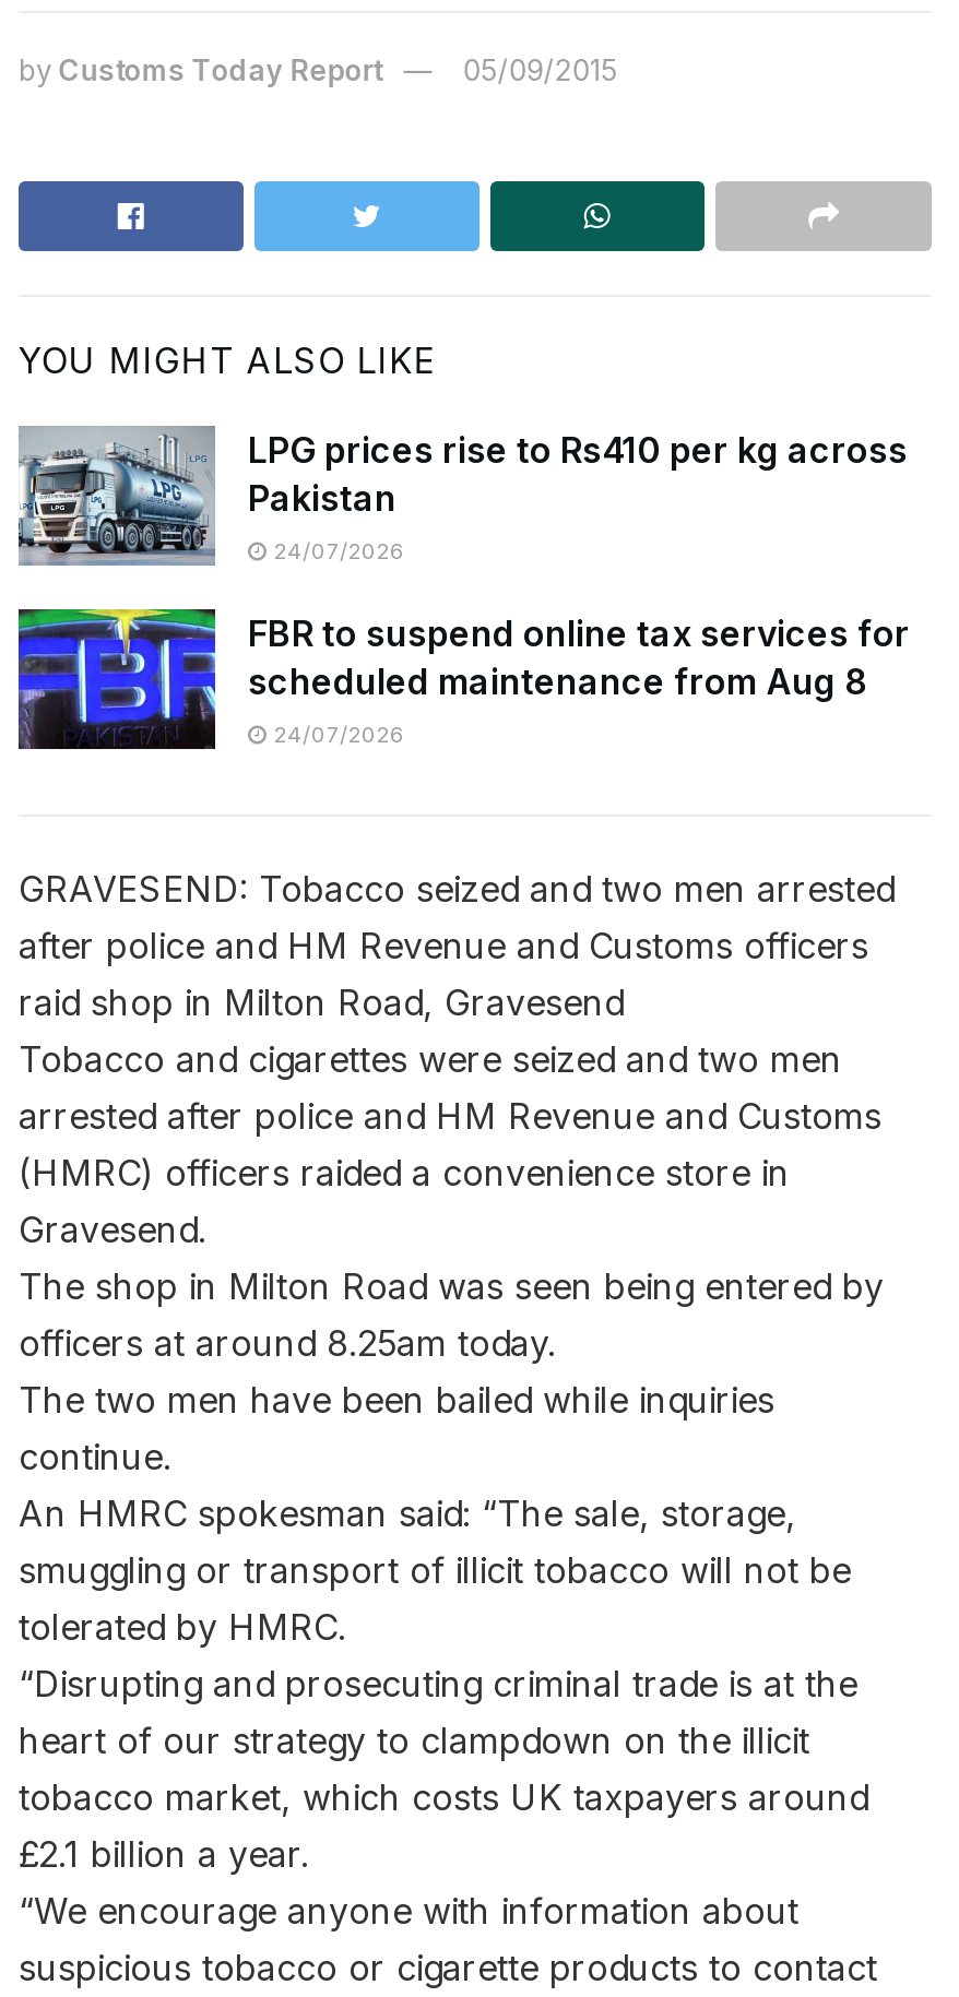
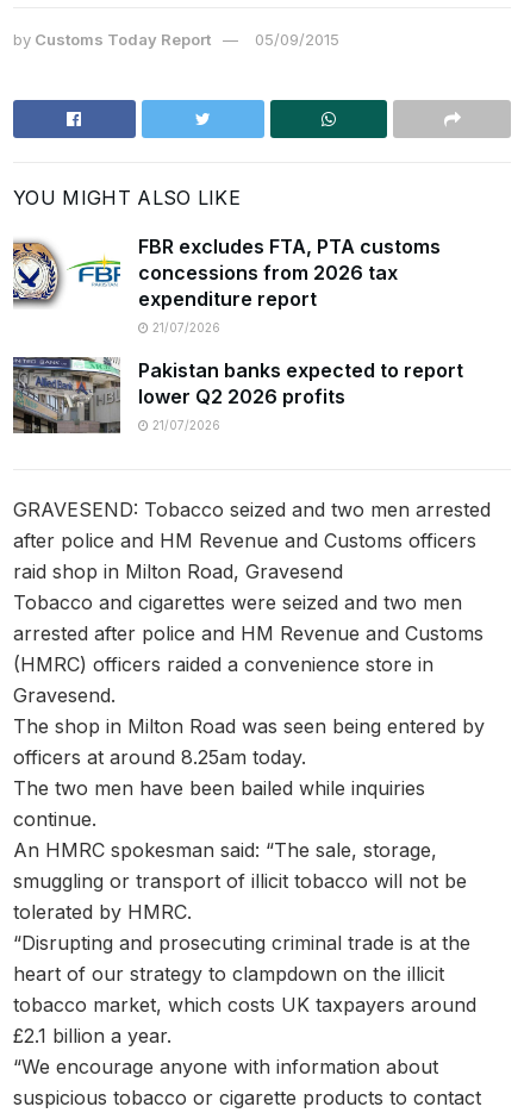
- [image]
- LPG prices rise to Rs410 per kg across
- Pakistan
- 24/07/2026
+ [image]
+ FBR excludes FTA, PTA customs
+ concessions from 2026 tax
+ expenditure report
+ 21/07/2026

- [image]
- FBR to suspend online tax services for
- scheduled maintenance from Aug 8
- 24/07/2026
+ [image]
+ Pakistan banks expected to report
+ lower Q2 2026 profits
+ 21/07/2026
